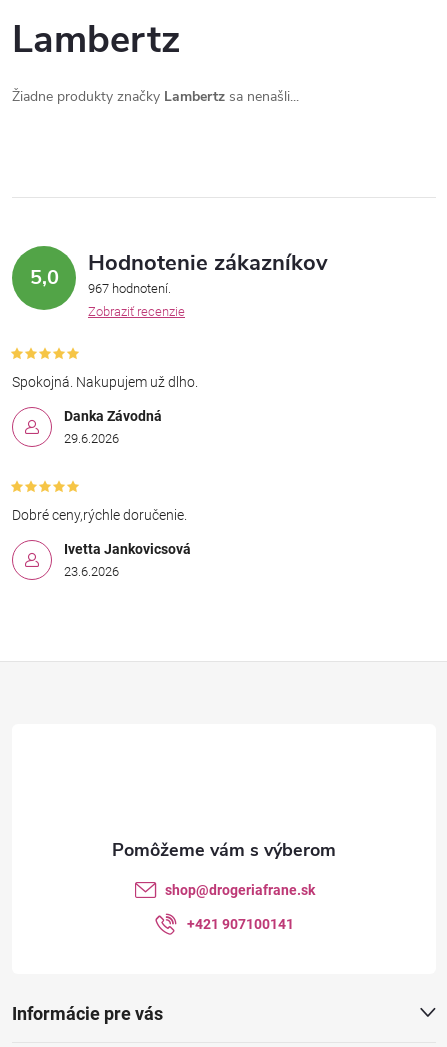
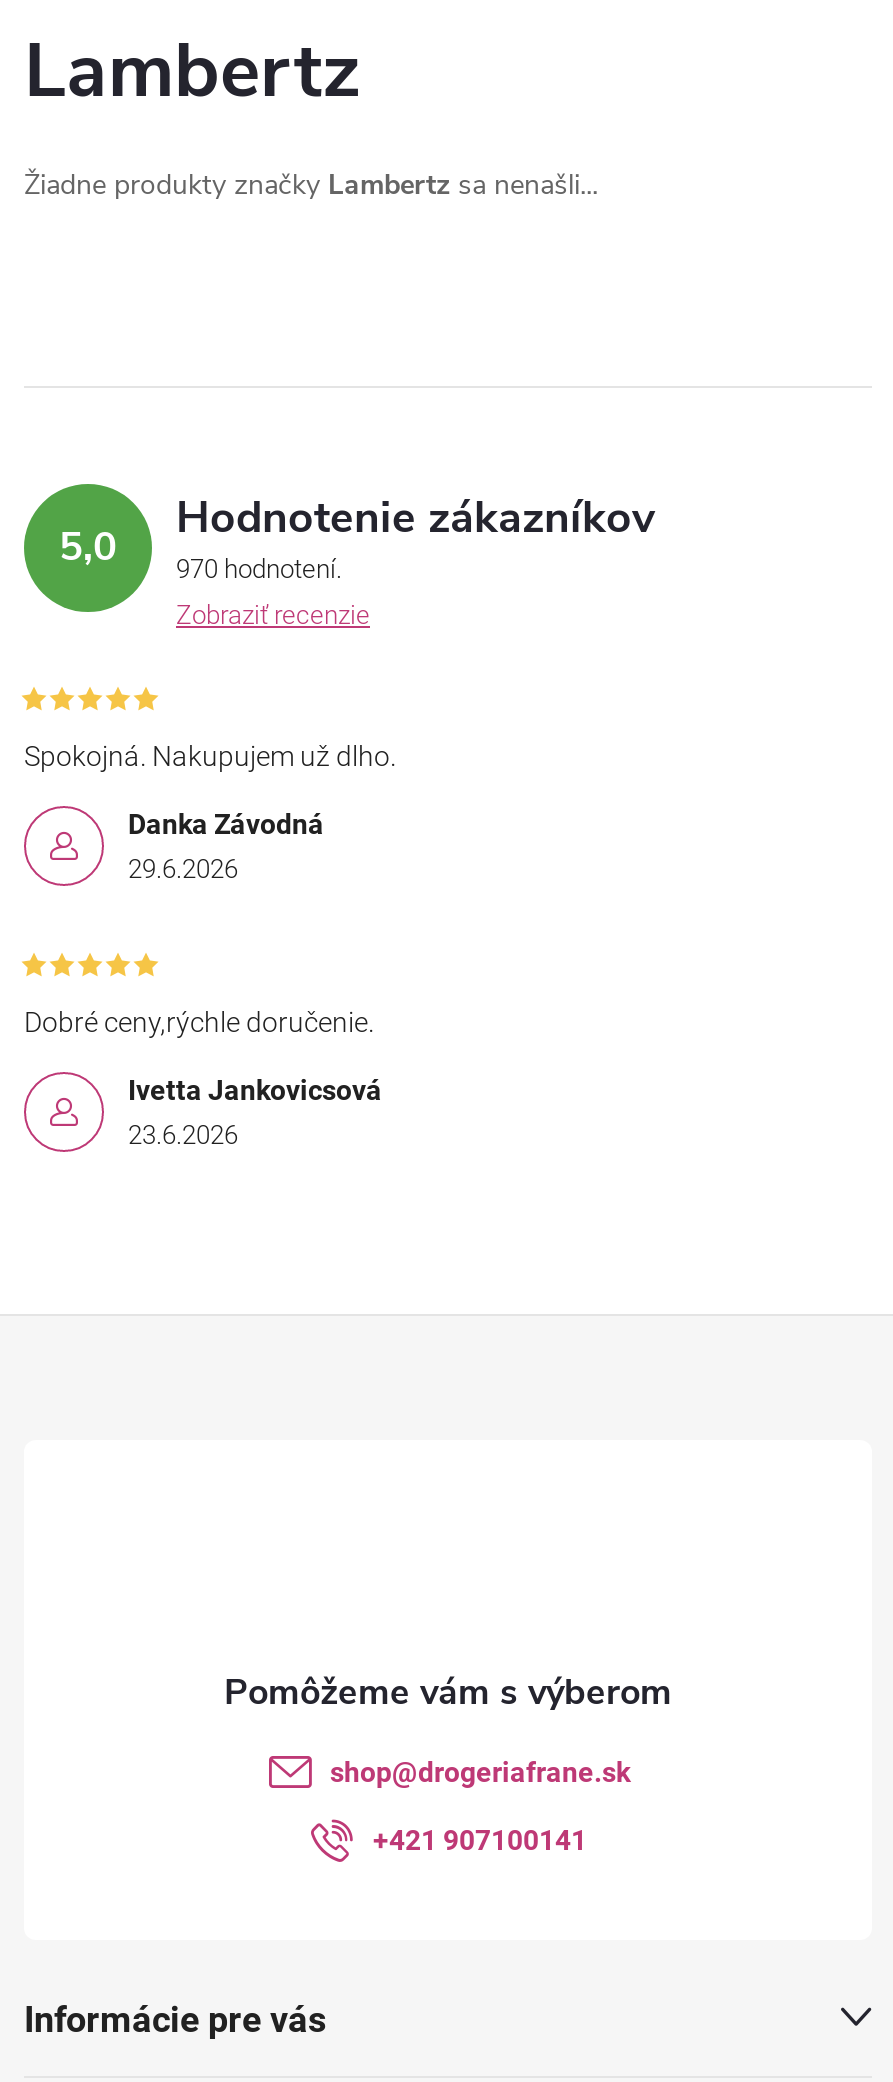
- 5,0 967 hodnotení Hodnotenie zákazníkov
+ 5,0 970 hodnotení Hodnotenie zákazníkov
